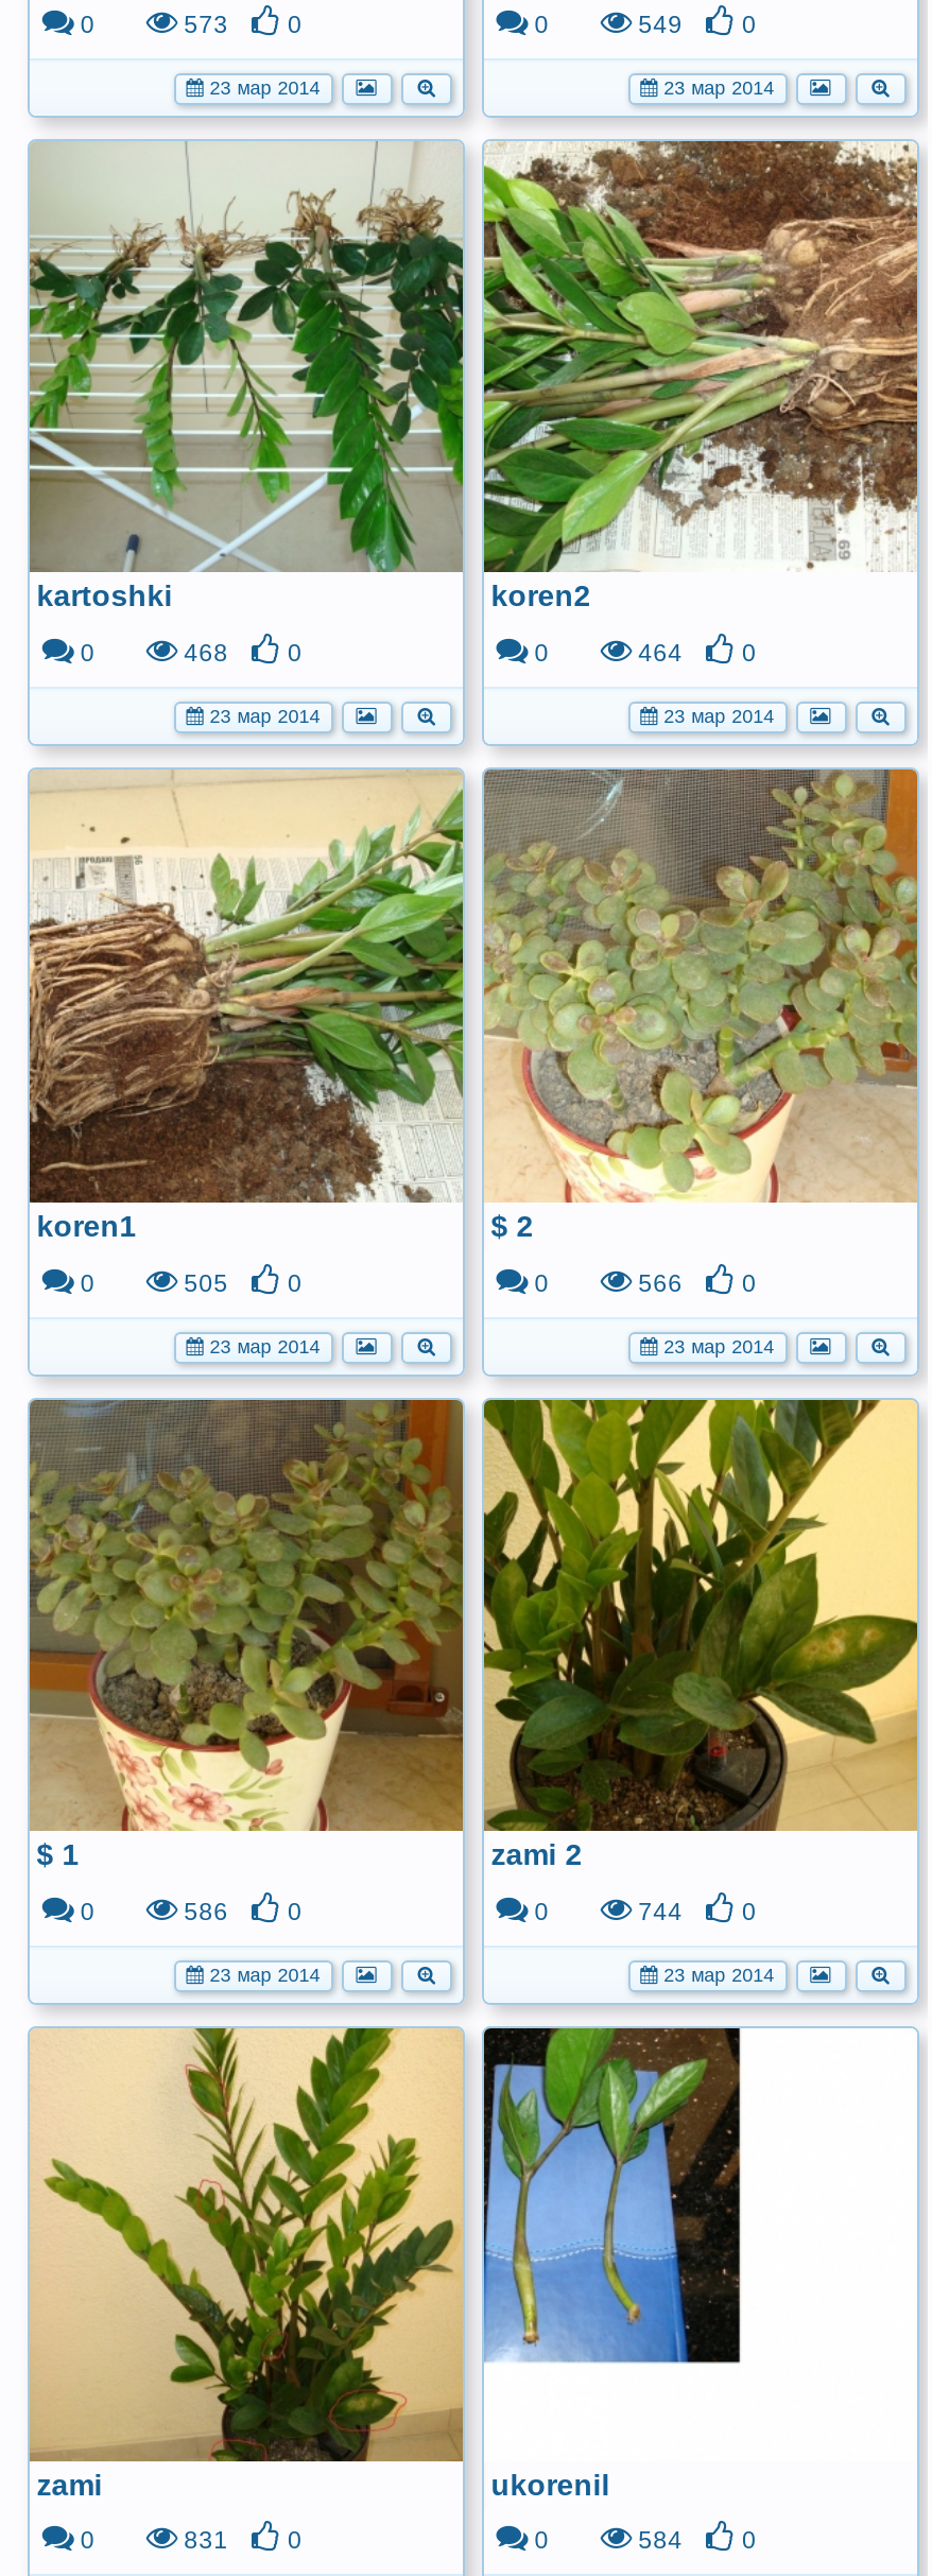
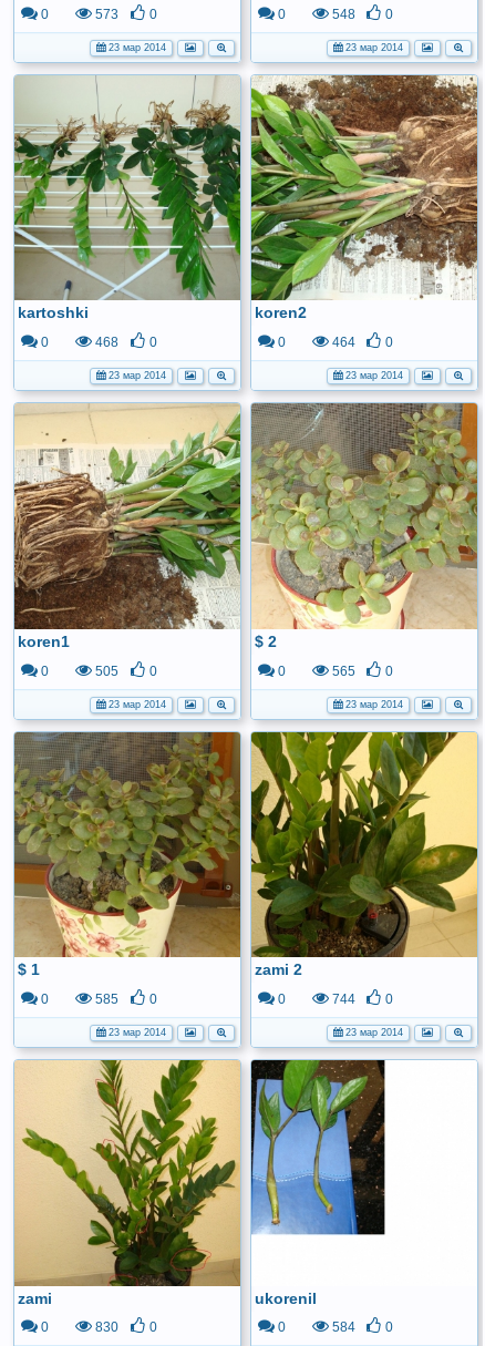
- 549
+ 548

- 566
+ 565

- 586
+ 585

- 831
+ 830
